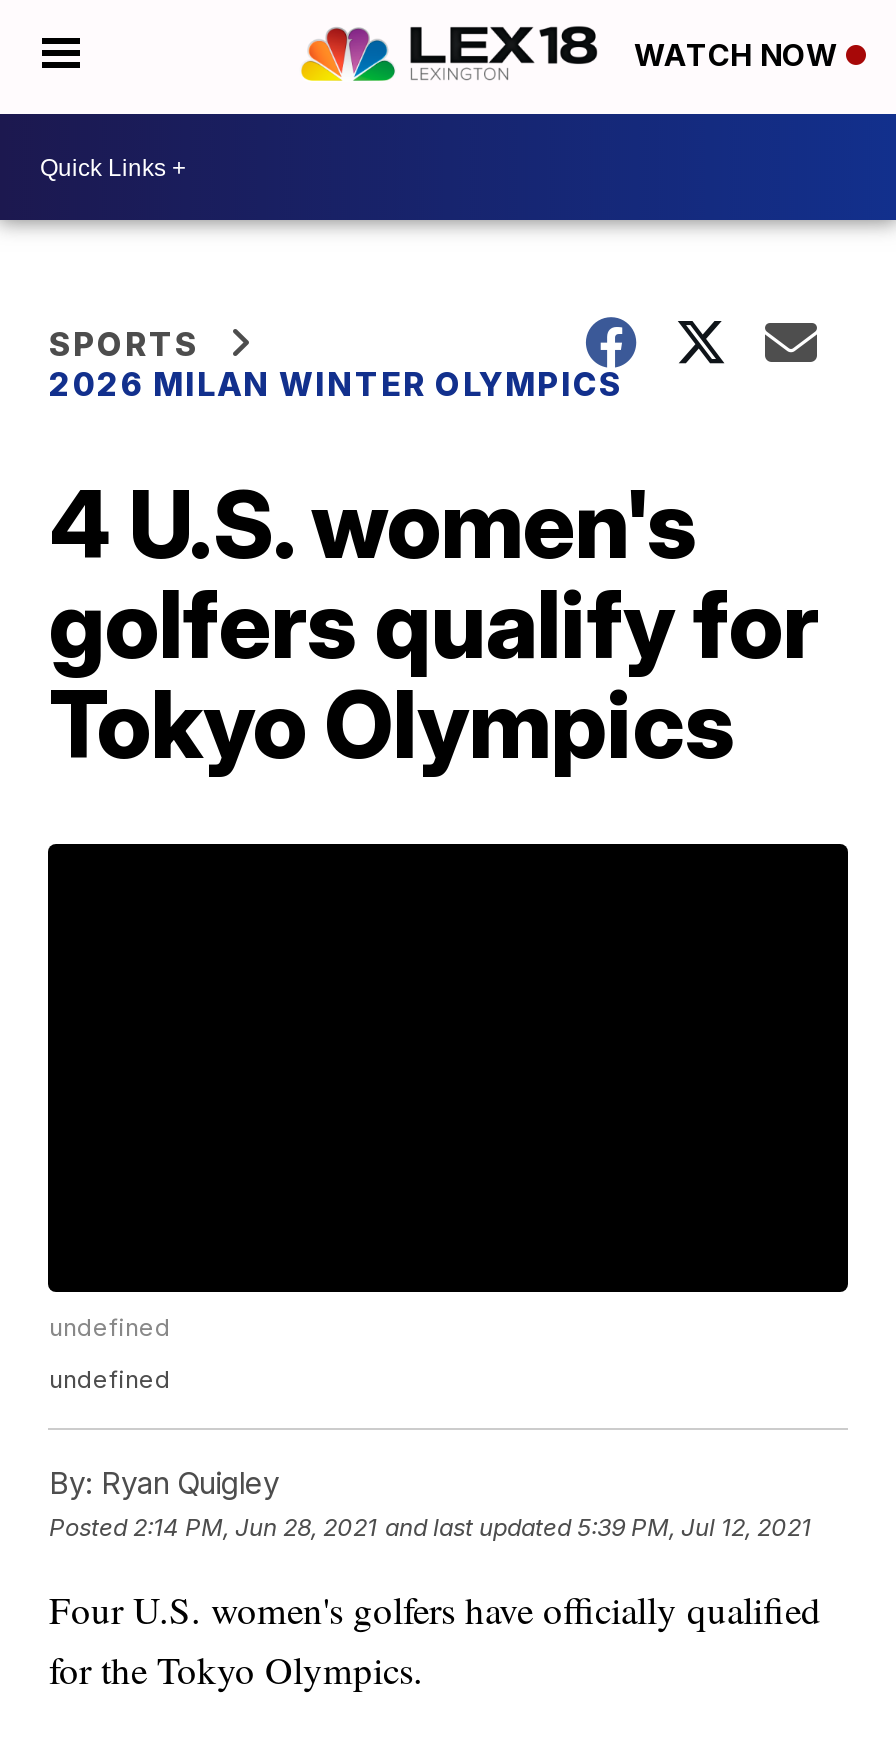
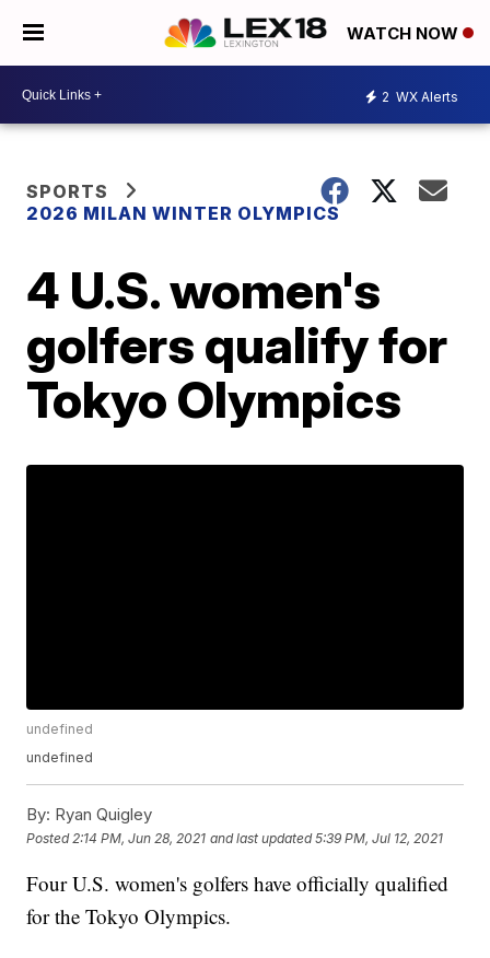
+ 2 WX Alerts
